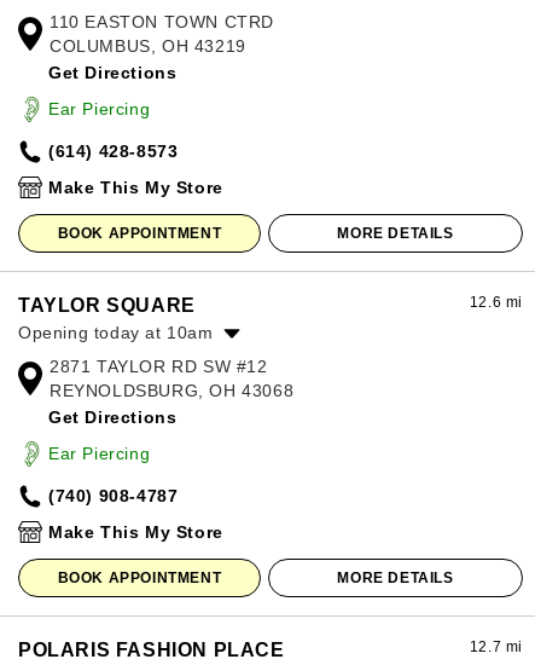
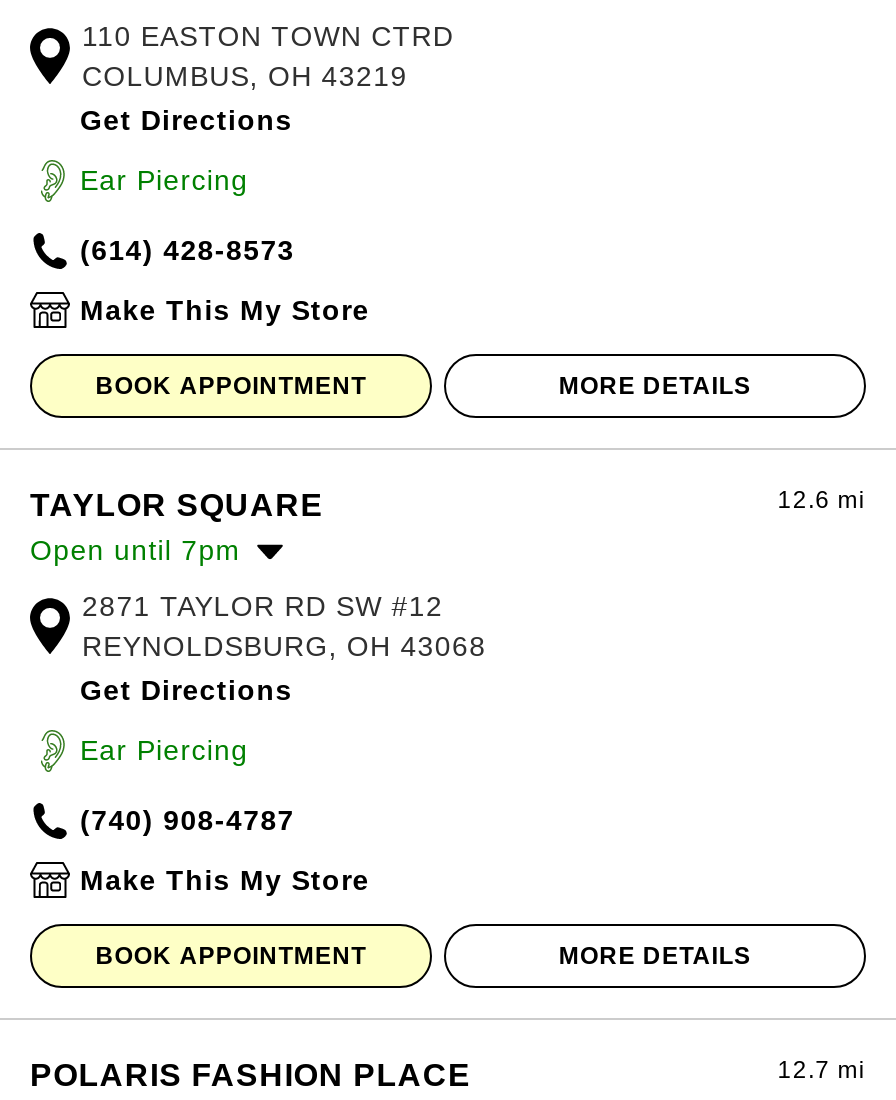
- Opening today at 10am
+ Open until 7pm
